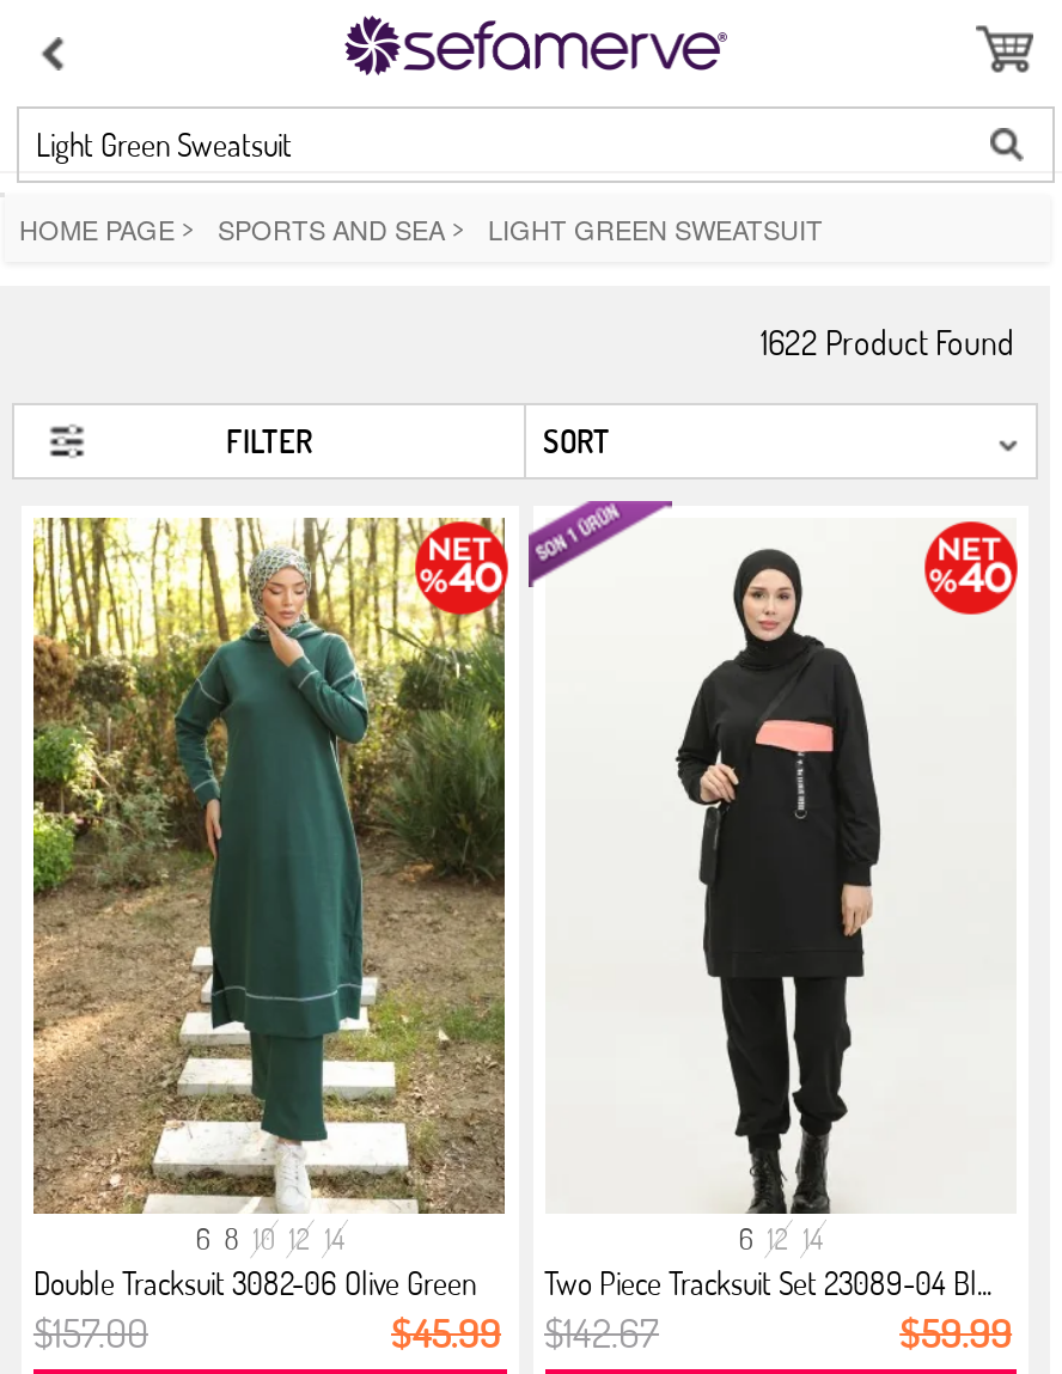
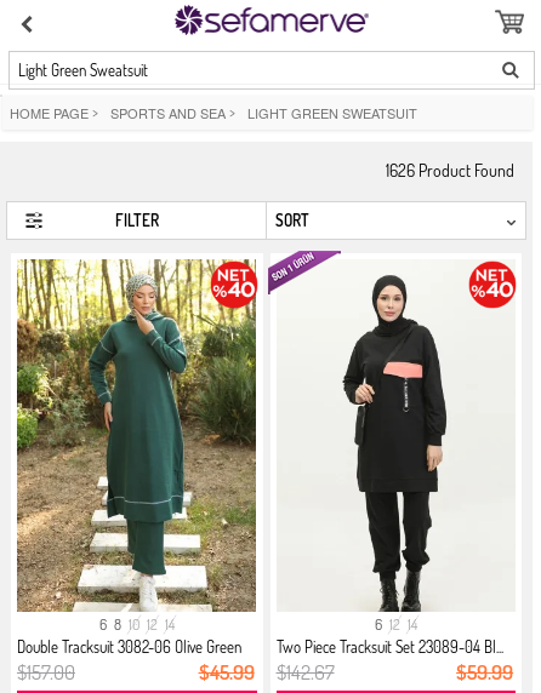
- 1622 Product Found
+ 1626 Product Found
